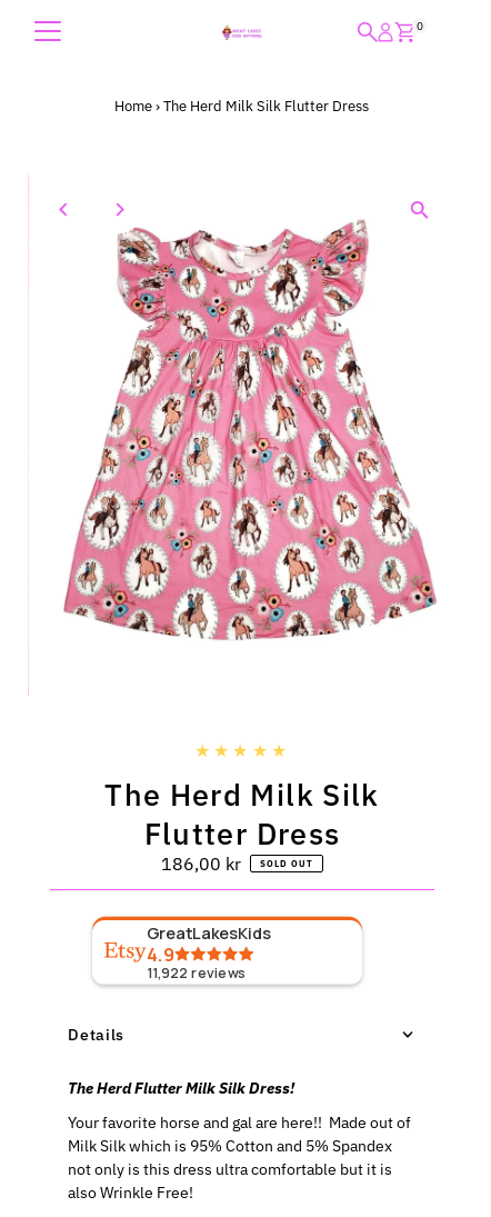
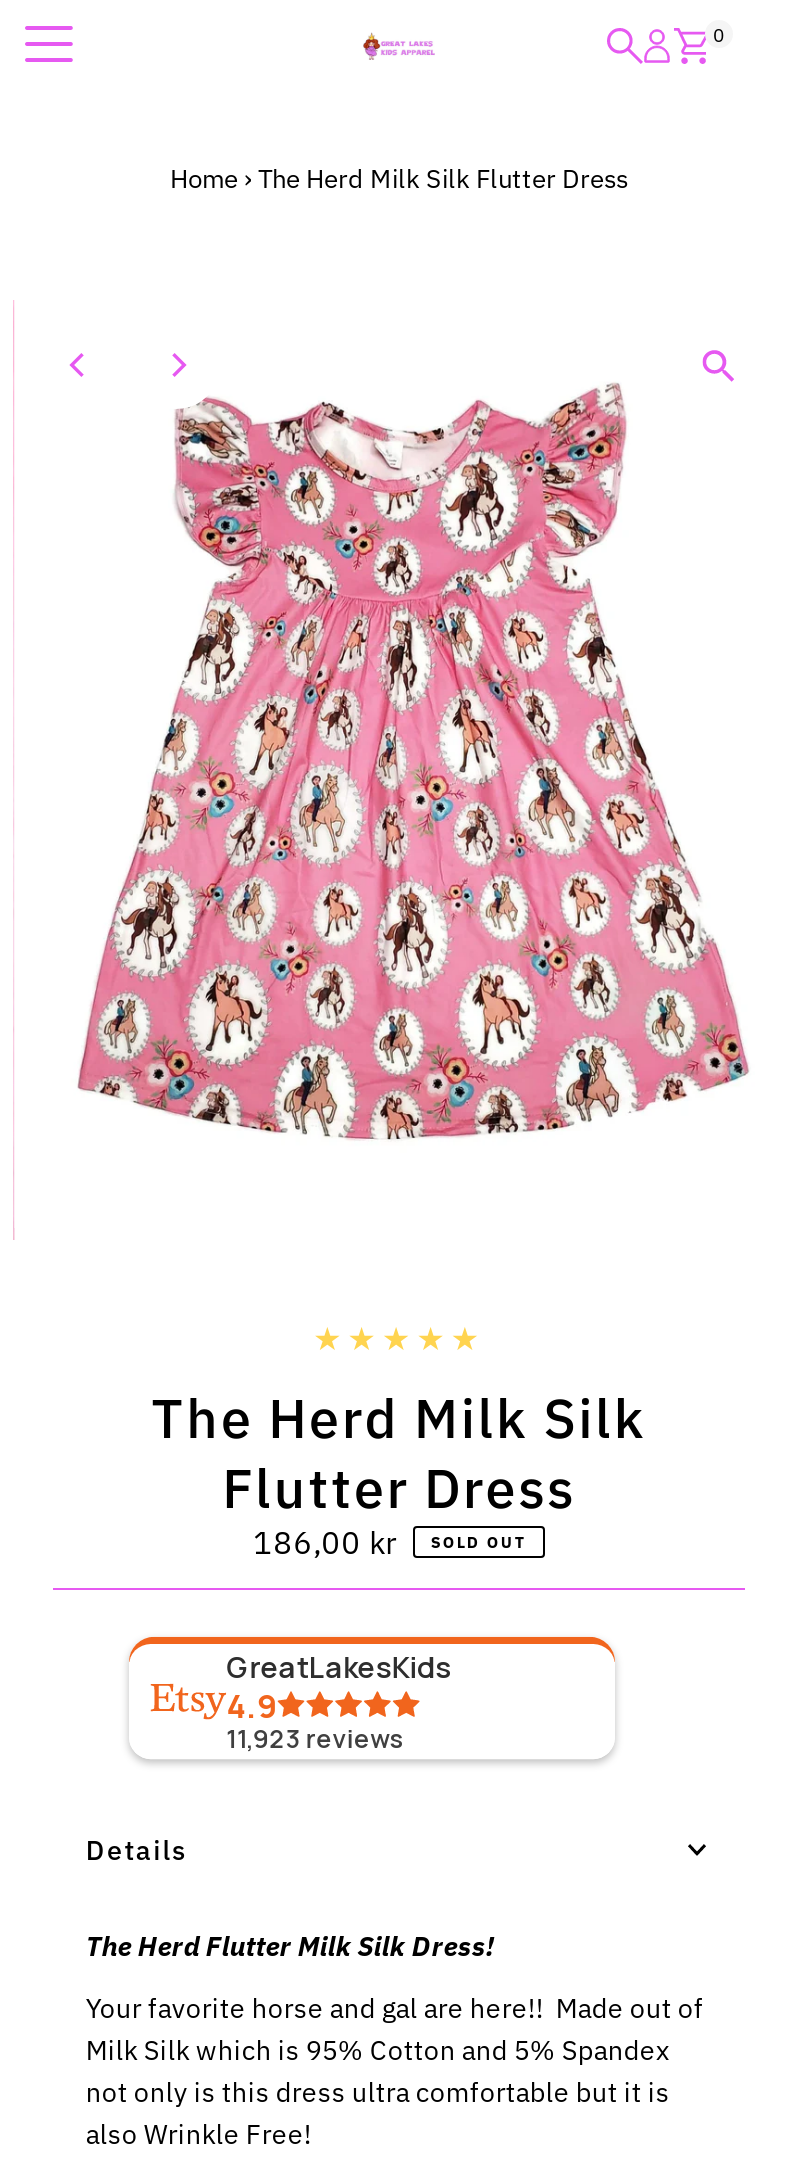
- 11,922 reviews
+ 11,923 reviews
